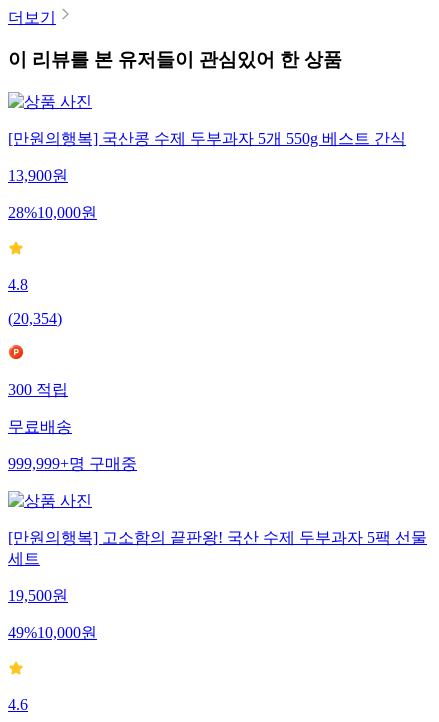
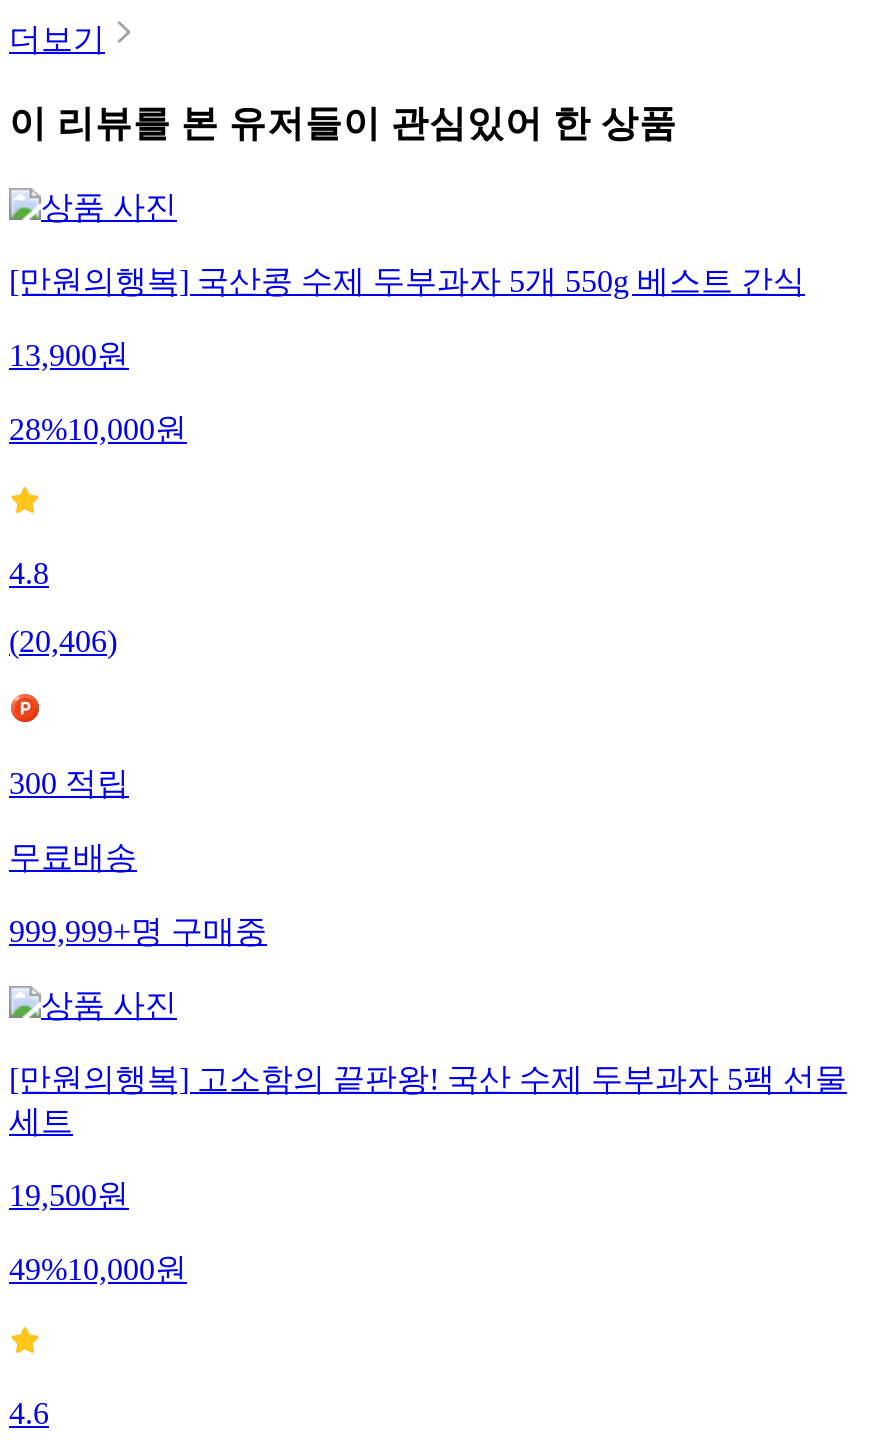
- (20,354)
+ (20,406)
